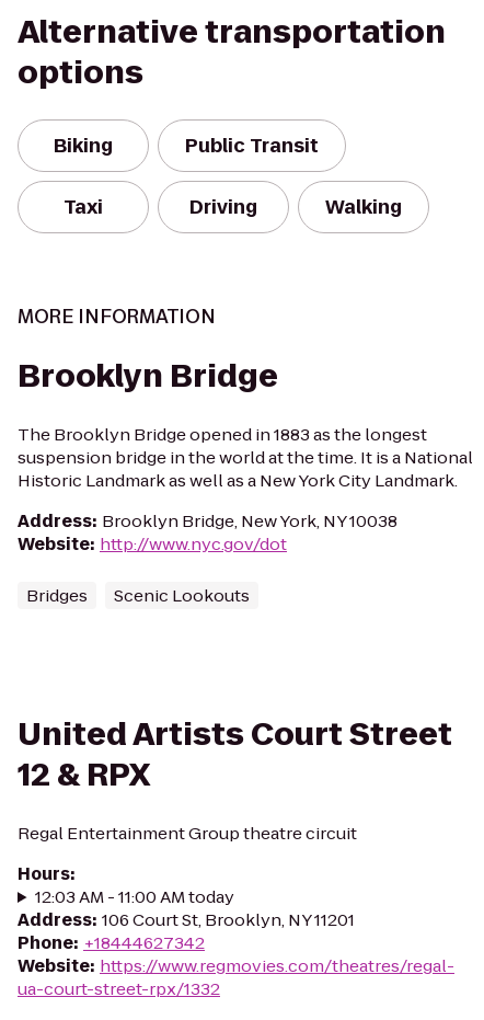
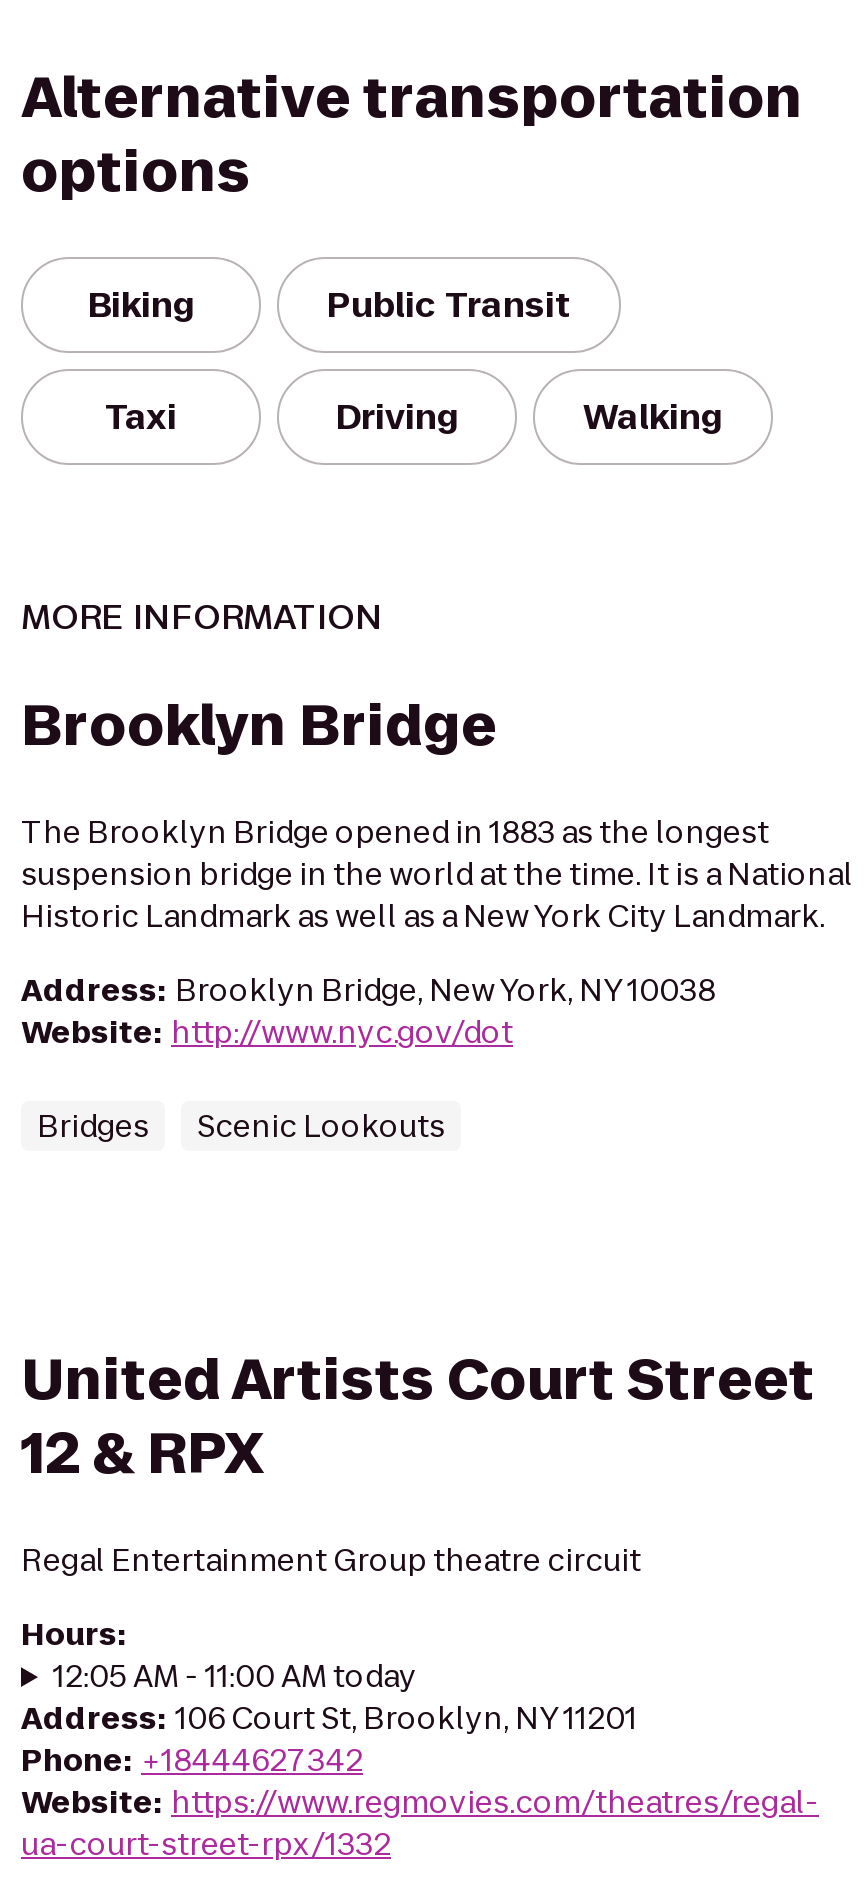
- 12:03 AM - 11:00 AM today
+ 12:05 AM - 11:00 AM today
